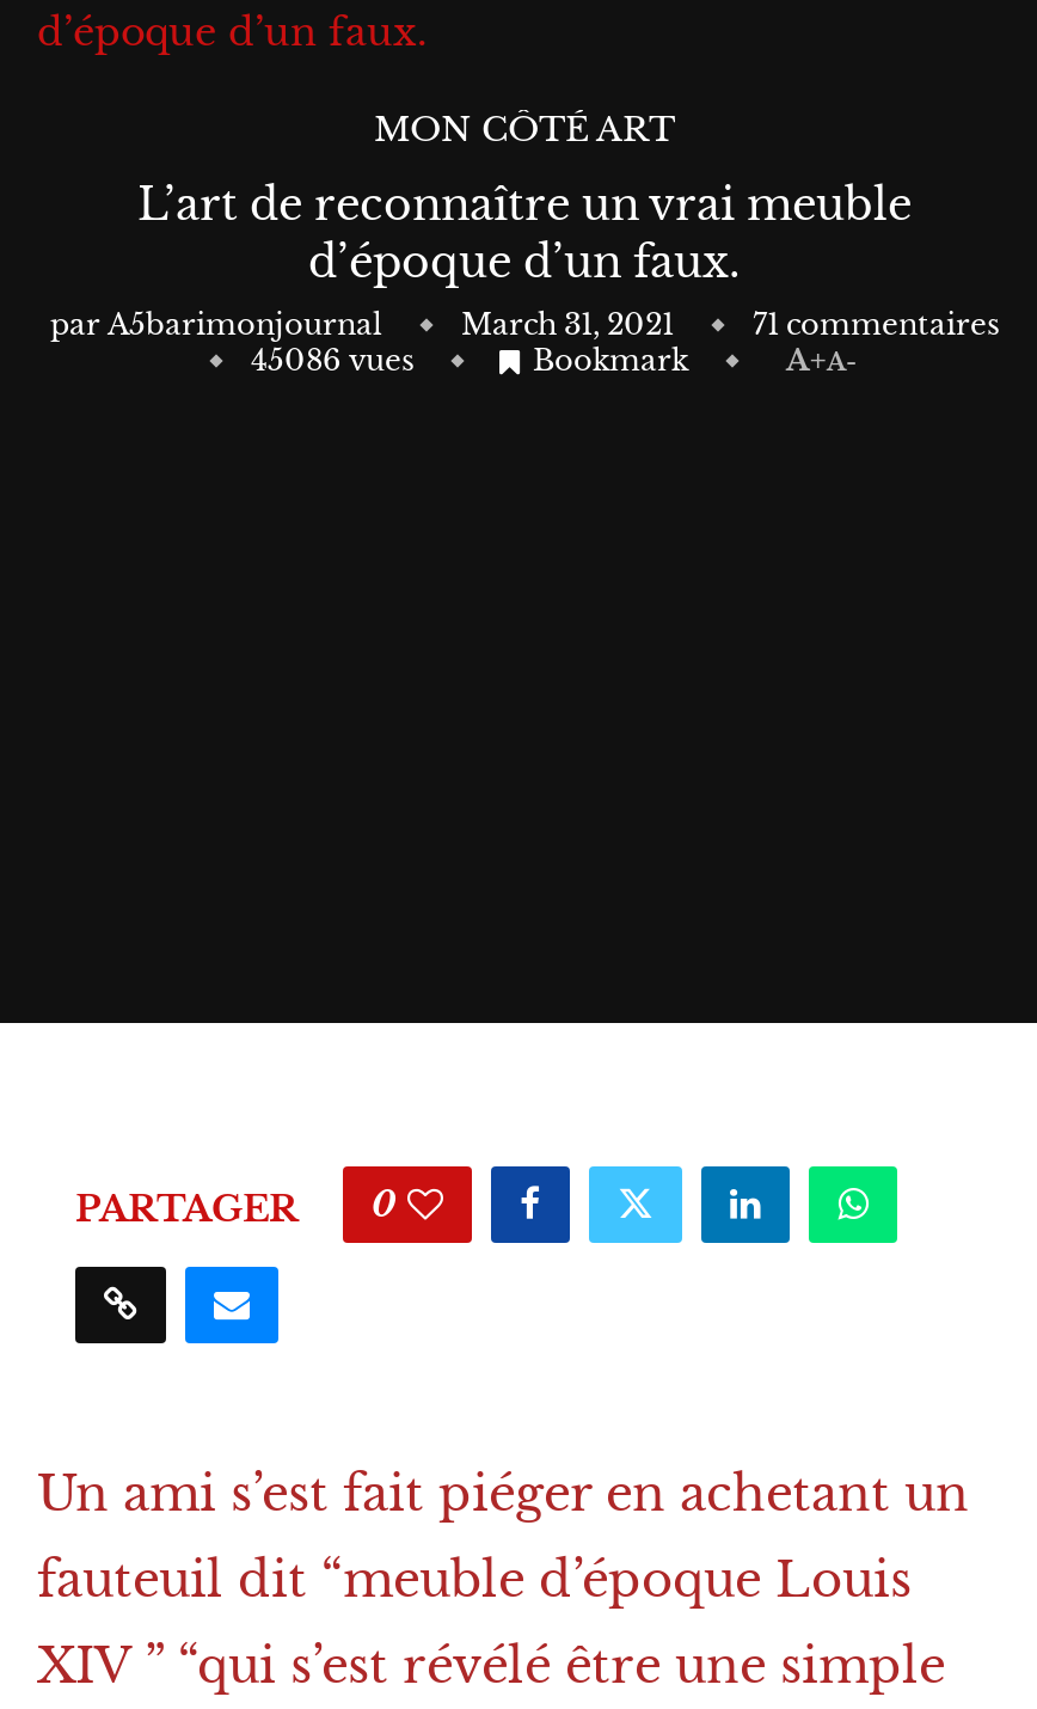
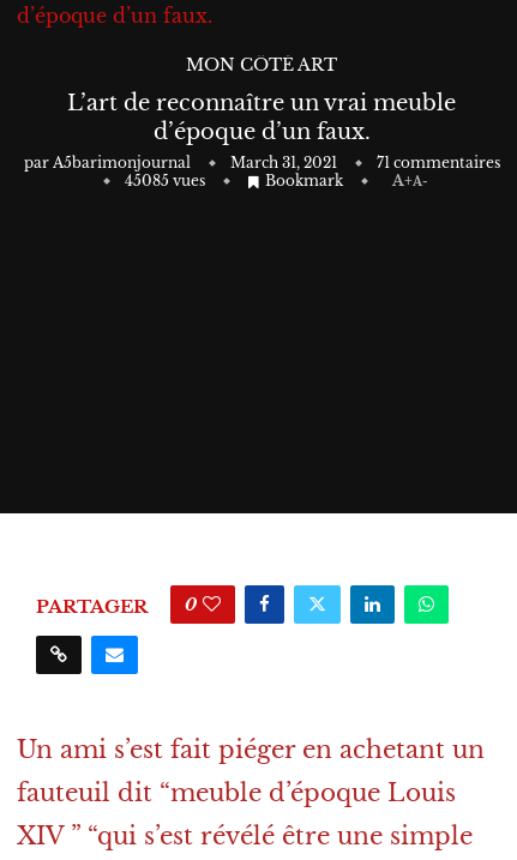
- 45086 vues
+ 45085 vues
